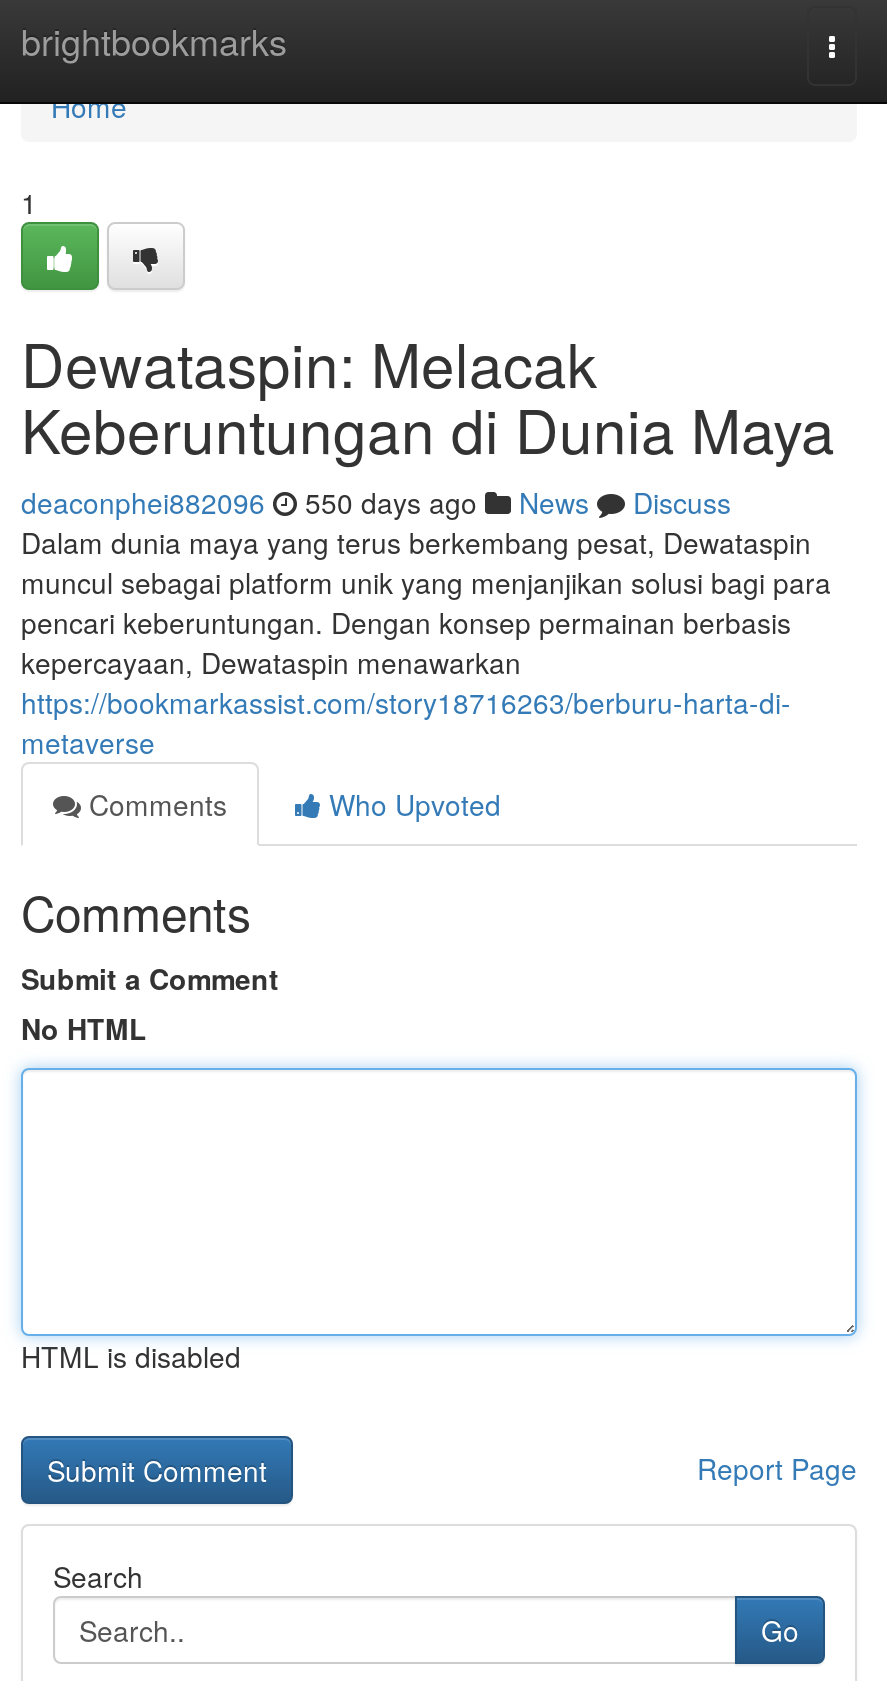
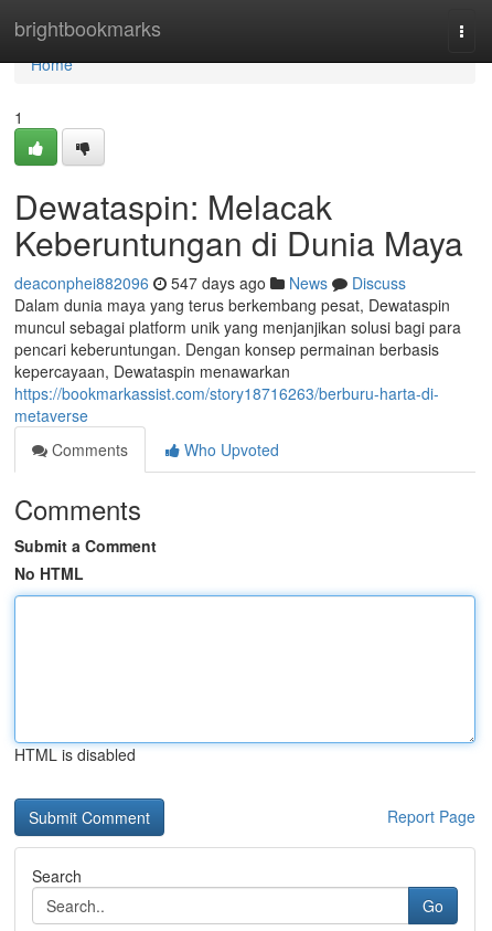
- deaconphei882096 550 days ago News Discuss
+ deaconphei882096 547 days ago News Discuss
